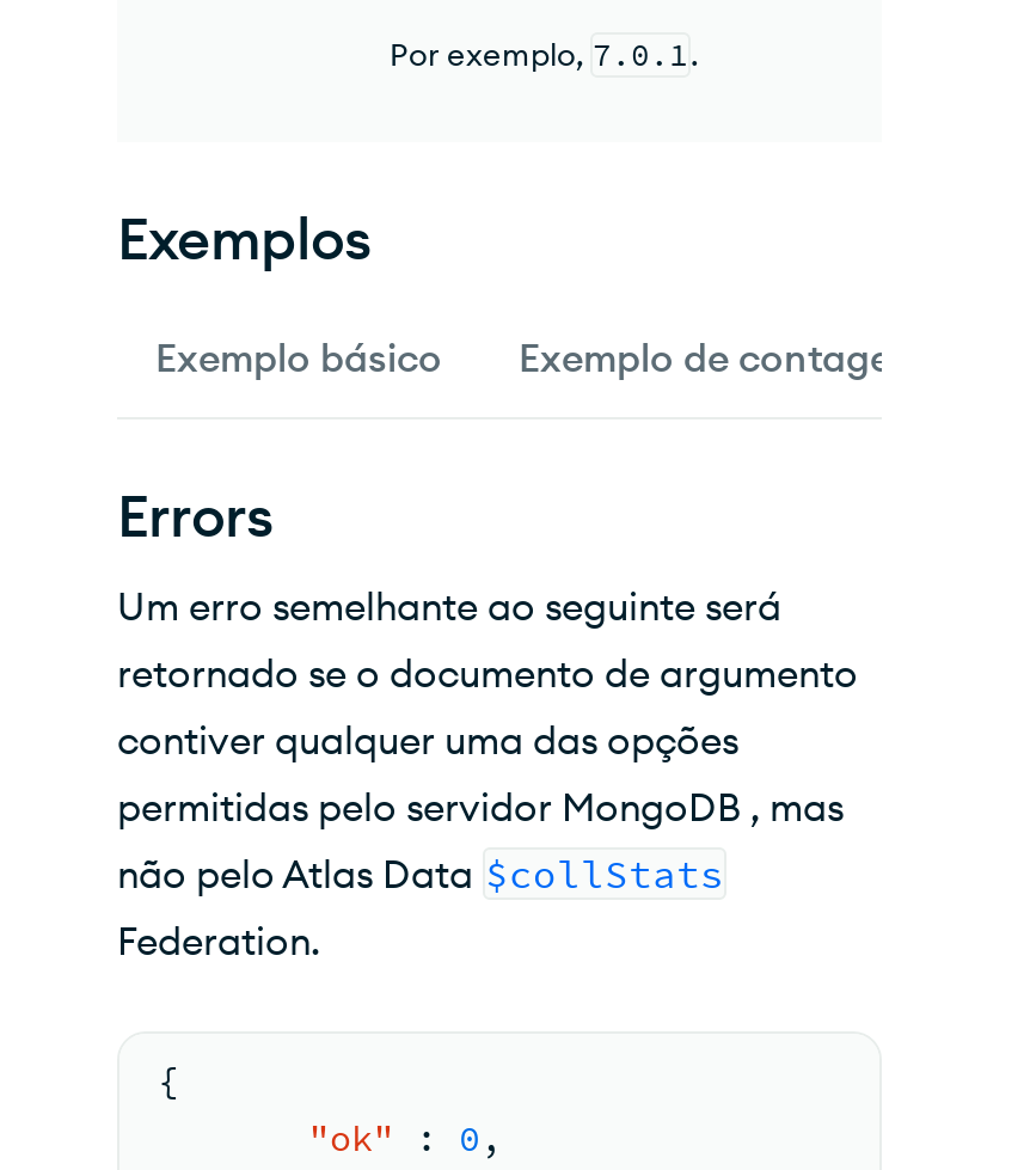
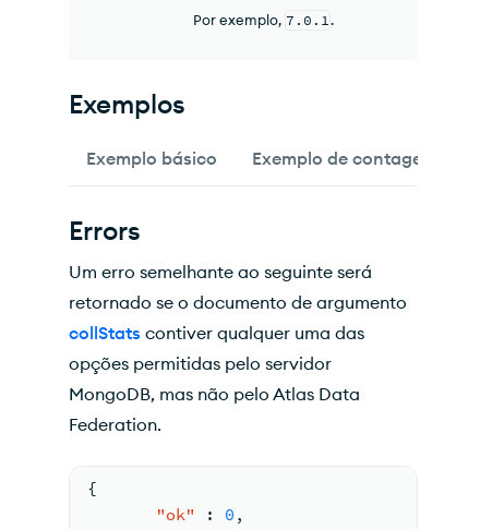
- contiver qualquer uma das opções
- permitidas pelo servidor MongoDB , mas
- não pelo Atlas Data $collStats
+ collStats contiver qualquer uma das
+ opções permitidas pelo servidor
+ MongoDB, mas não pelo Atlas Data
